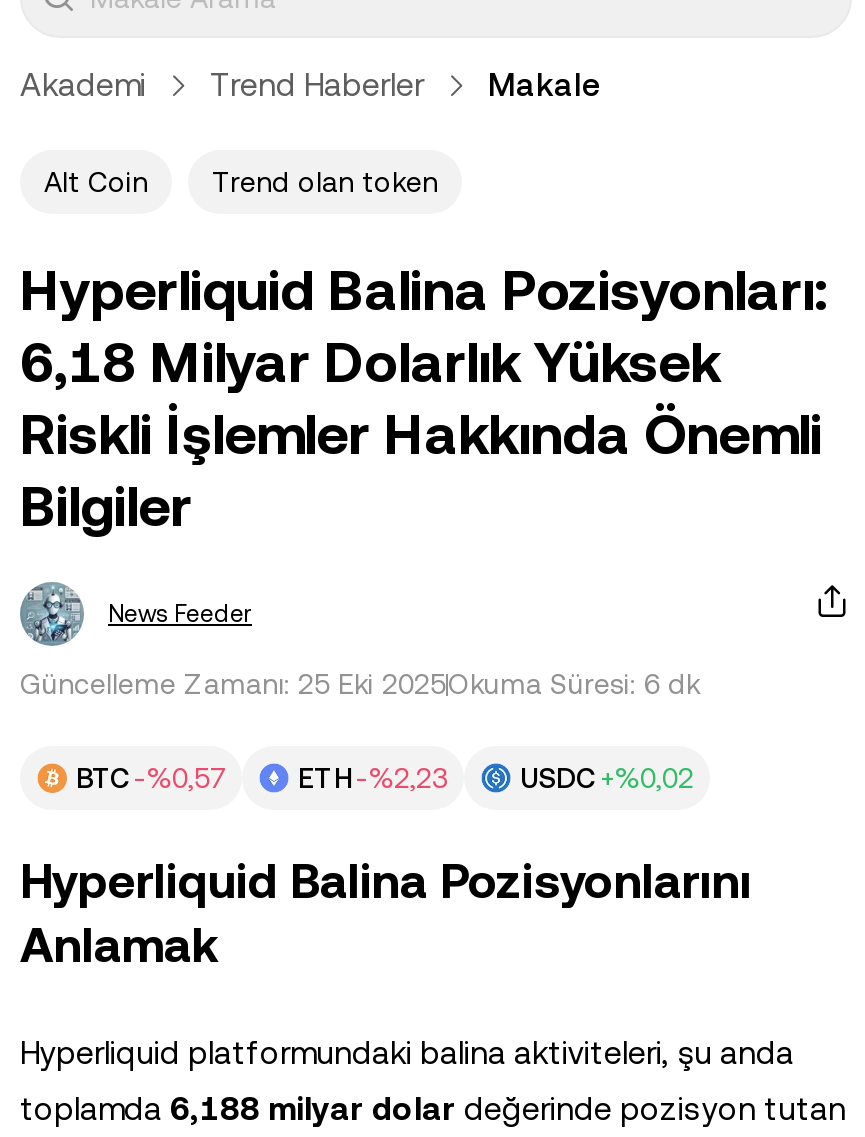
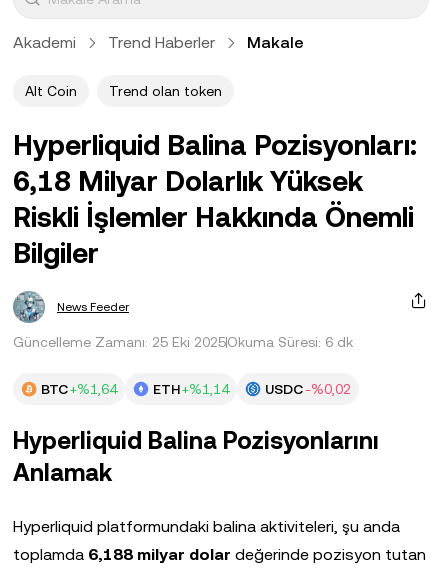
- BTC -%0,57
+ BTC +%1,64

- ETH -%2,23
+ ETH +%1,14

- USDC +%0,02
+ USDC -%0,02
